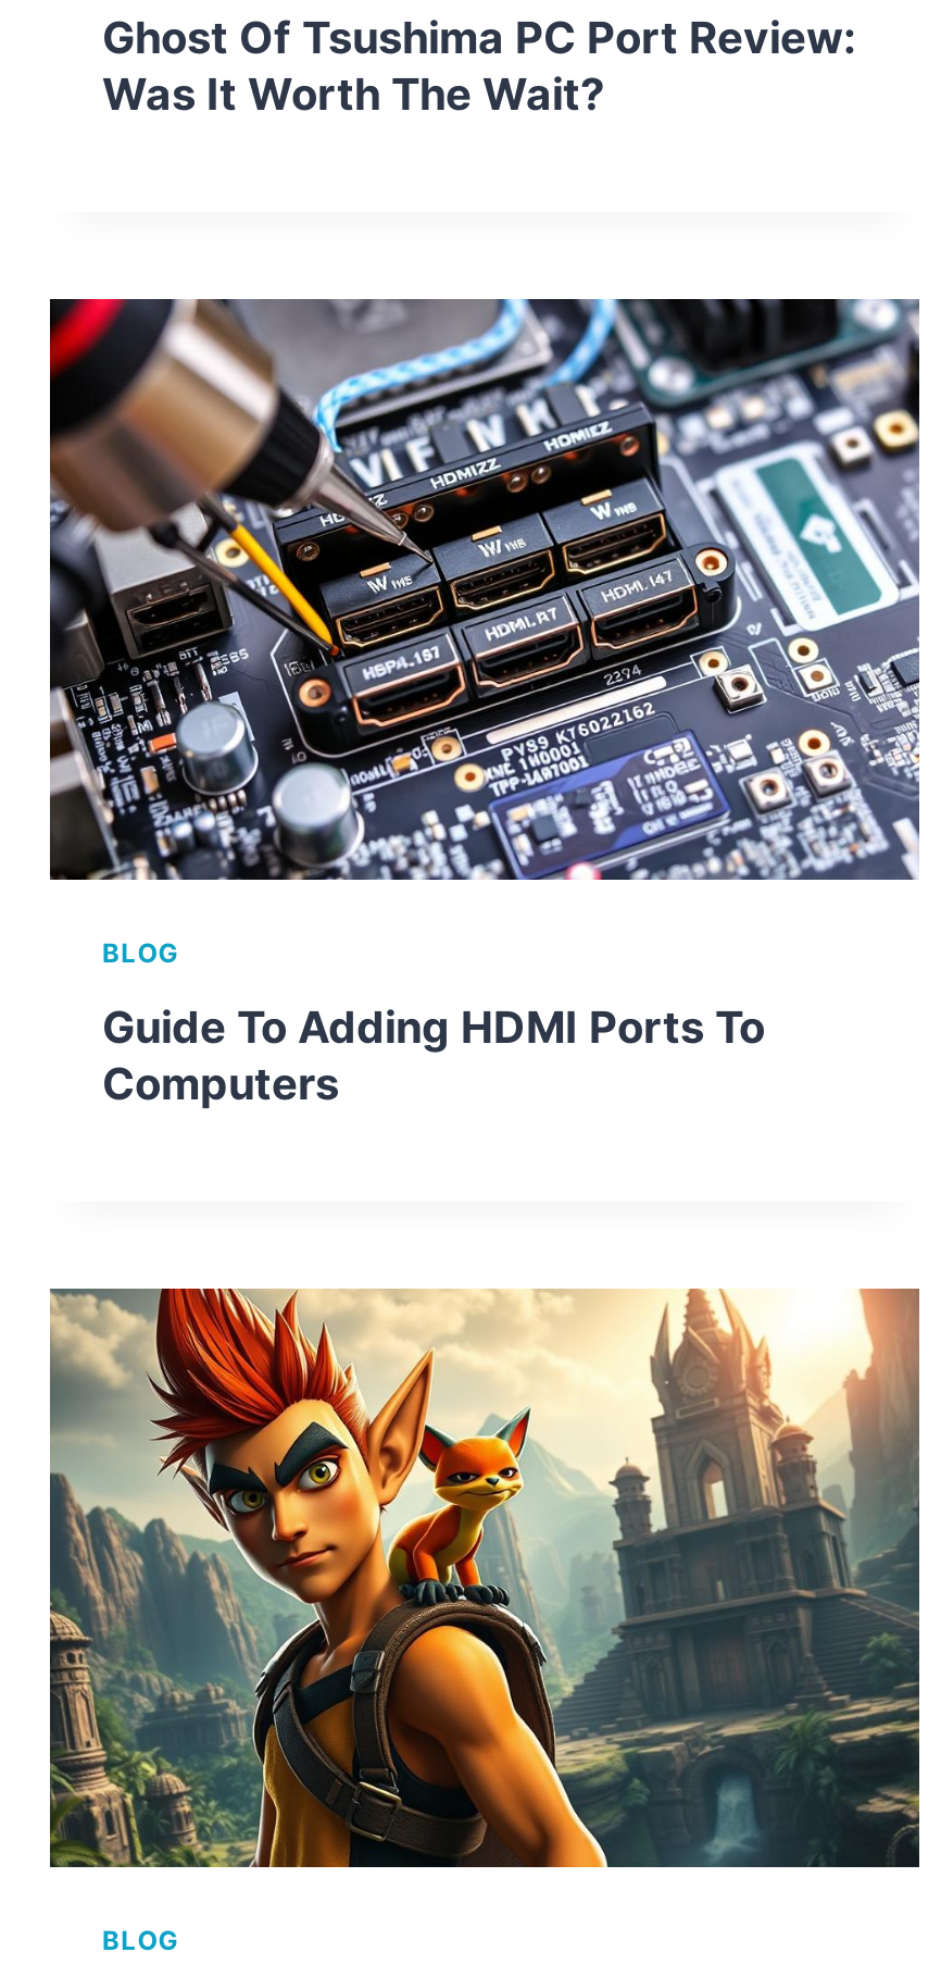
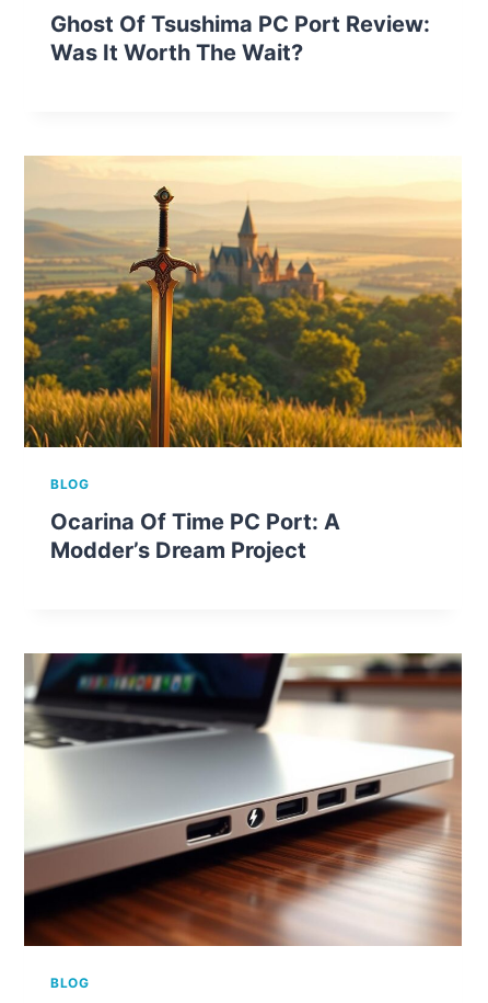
- [image]
+ [image]

- Guide To Adding HDMI Ports To
- Computers
+ Ocarina Of Time PC Port: A
+ Modder’s Dream Project

- [image]
+ [image]
